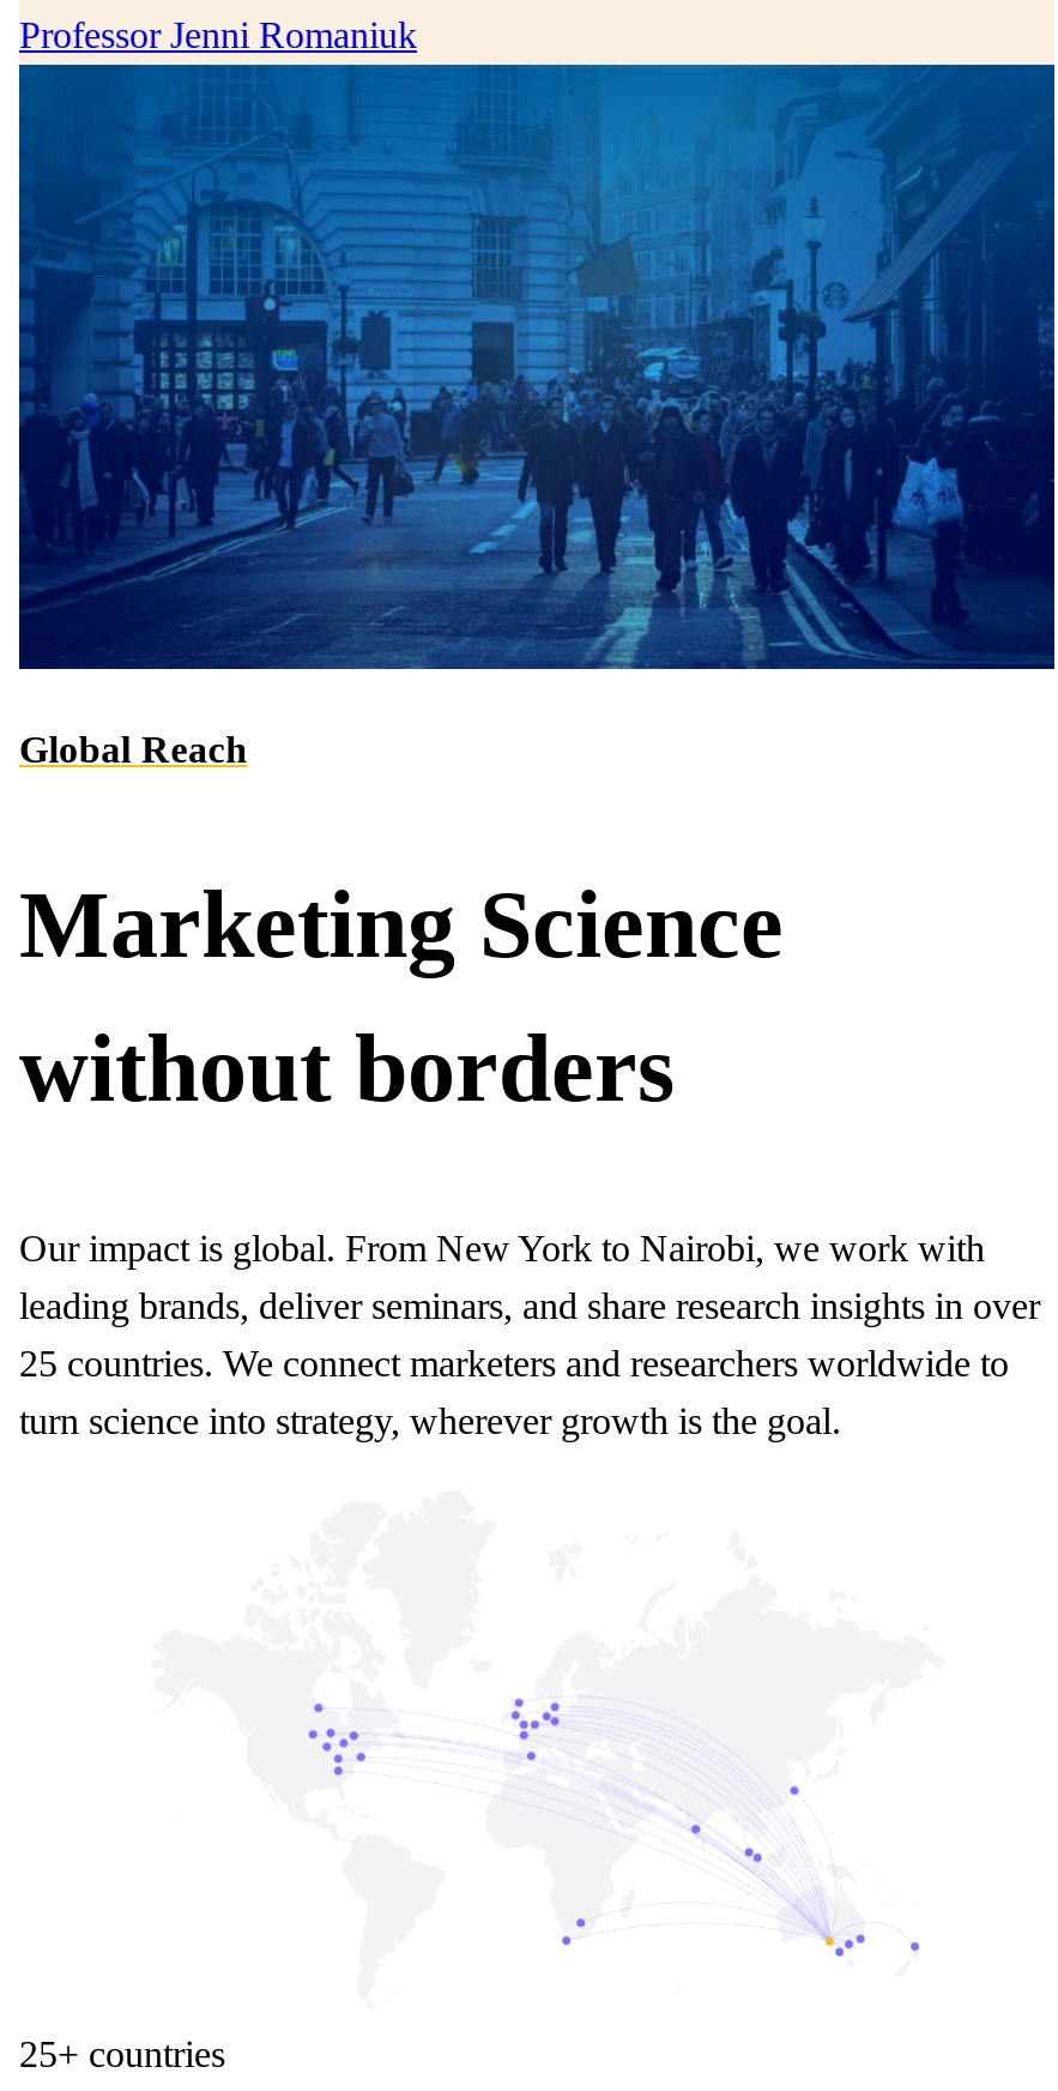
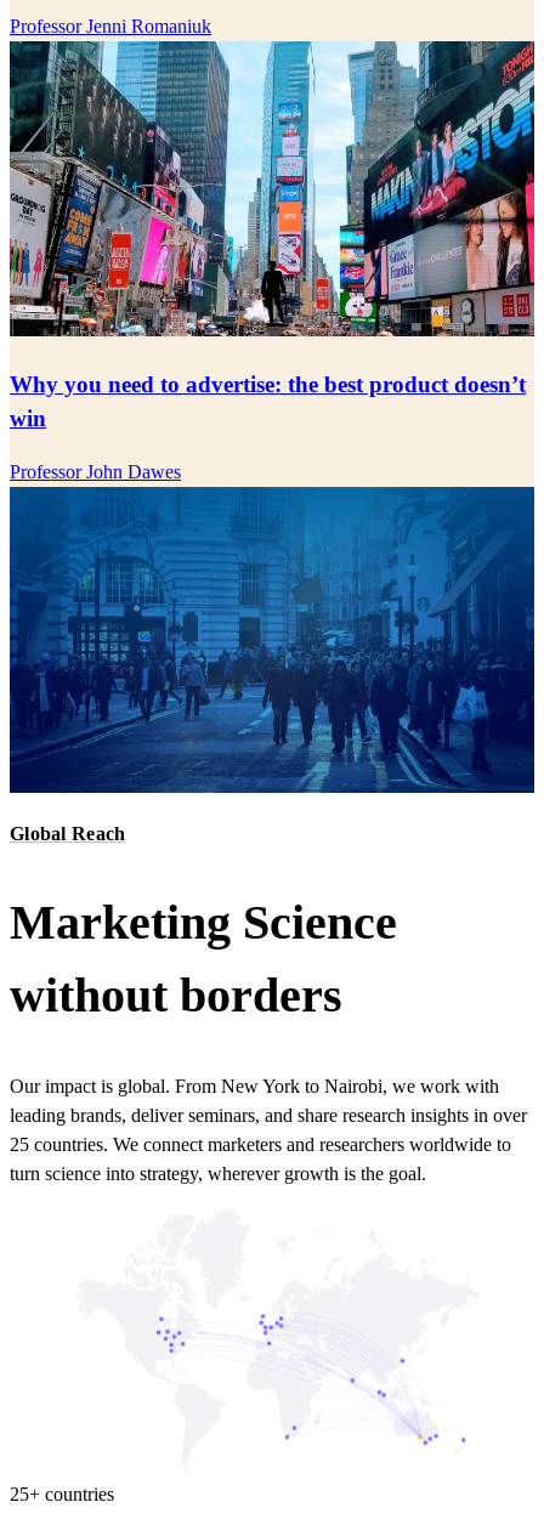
+ [image]
+ Why you need to advertise: the best product doesn’t
+ win
+ Professor John Dawes
